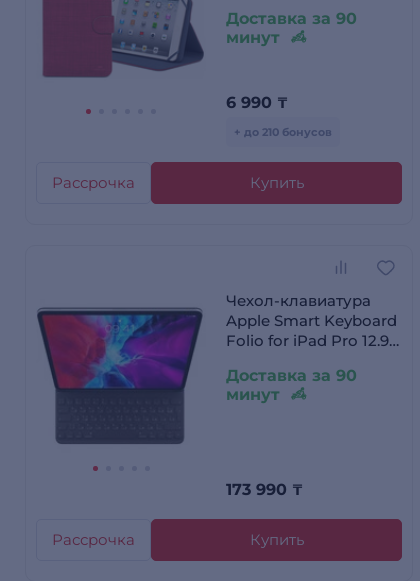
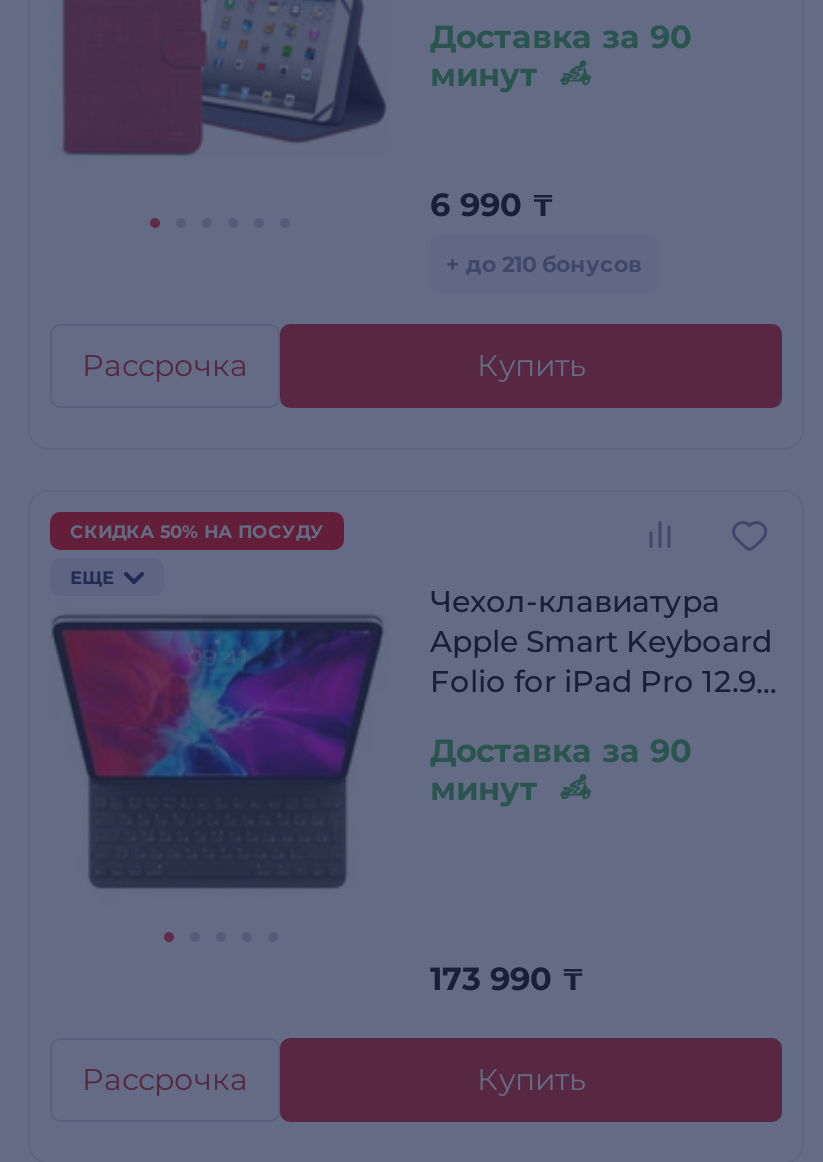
+ СКИДКА 50% НА ПОСУДУ
+ ЕЩЕ
